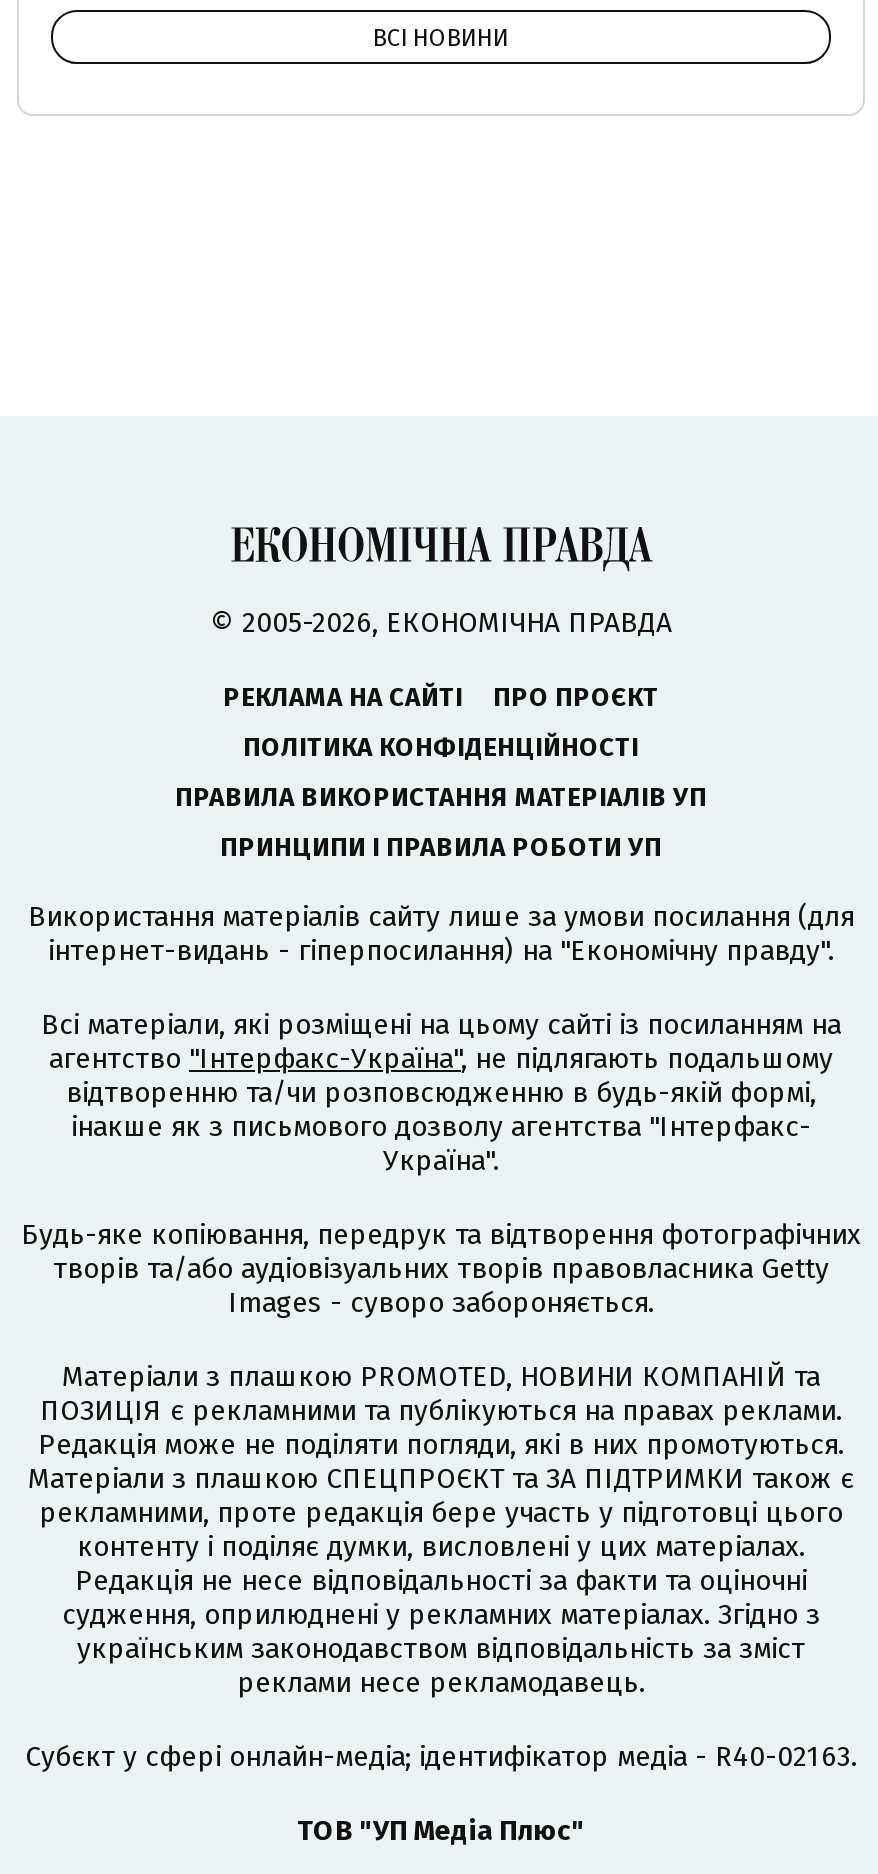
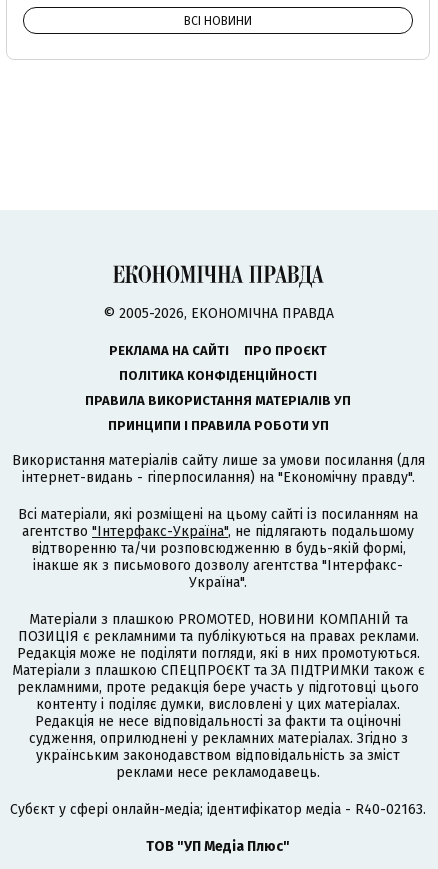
- Будь-яке копіювання, передрук та відтворення фотографічних
- творів та/або аудіовізуальних творів правовласника Getty
- Images - суворо забороняється.
